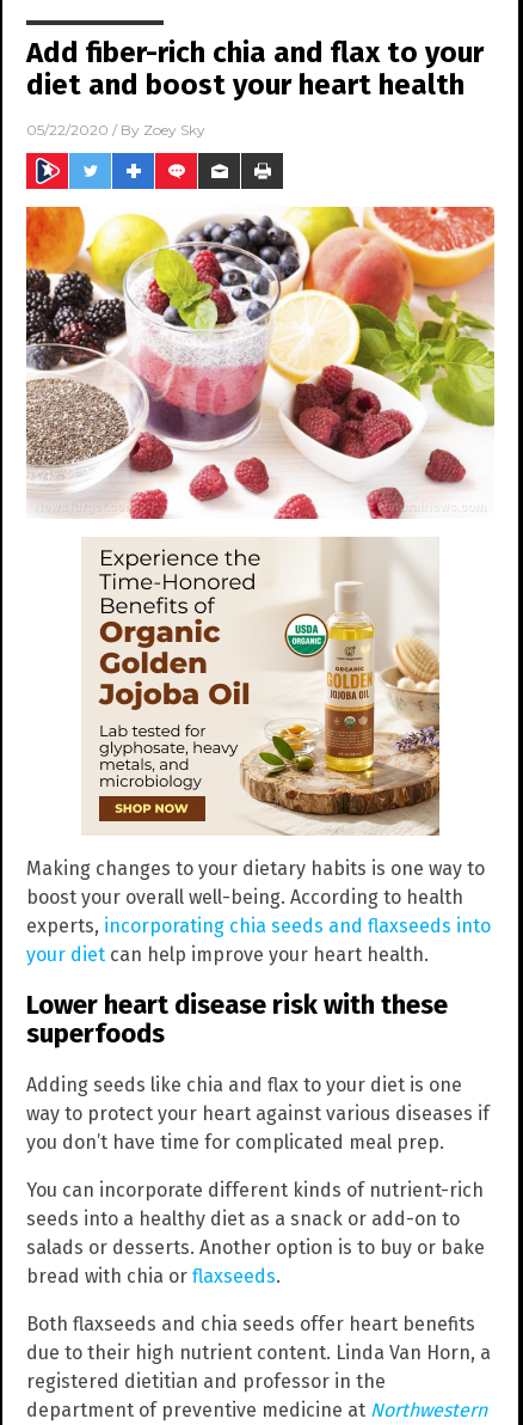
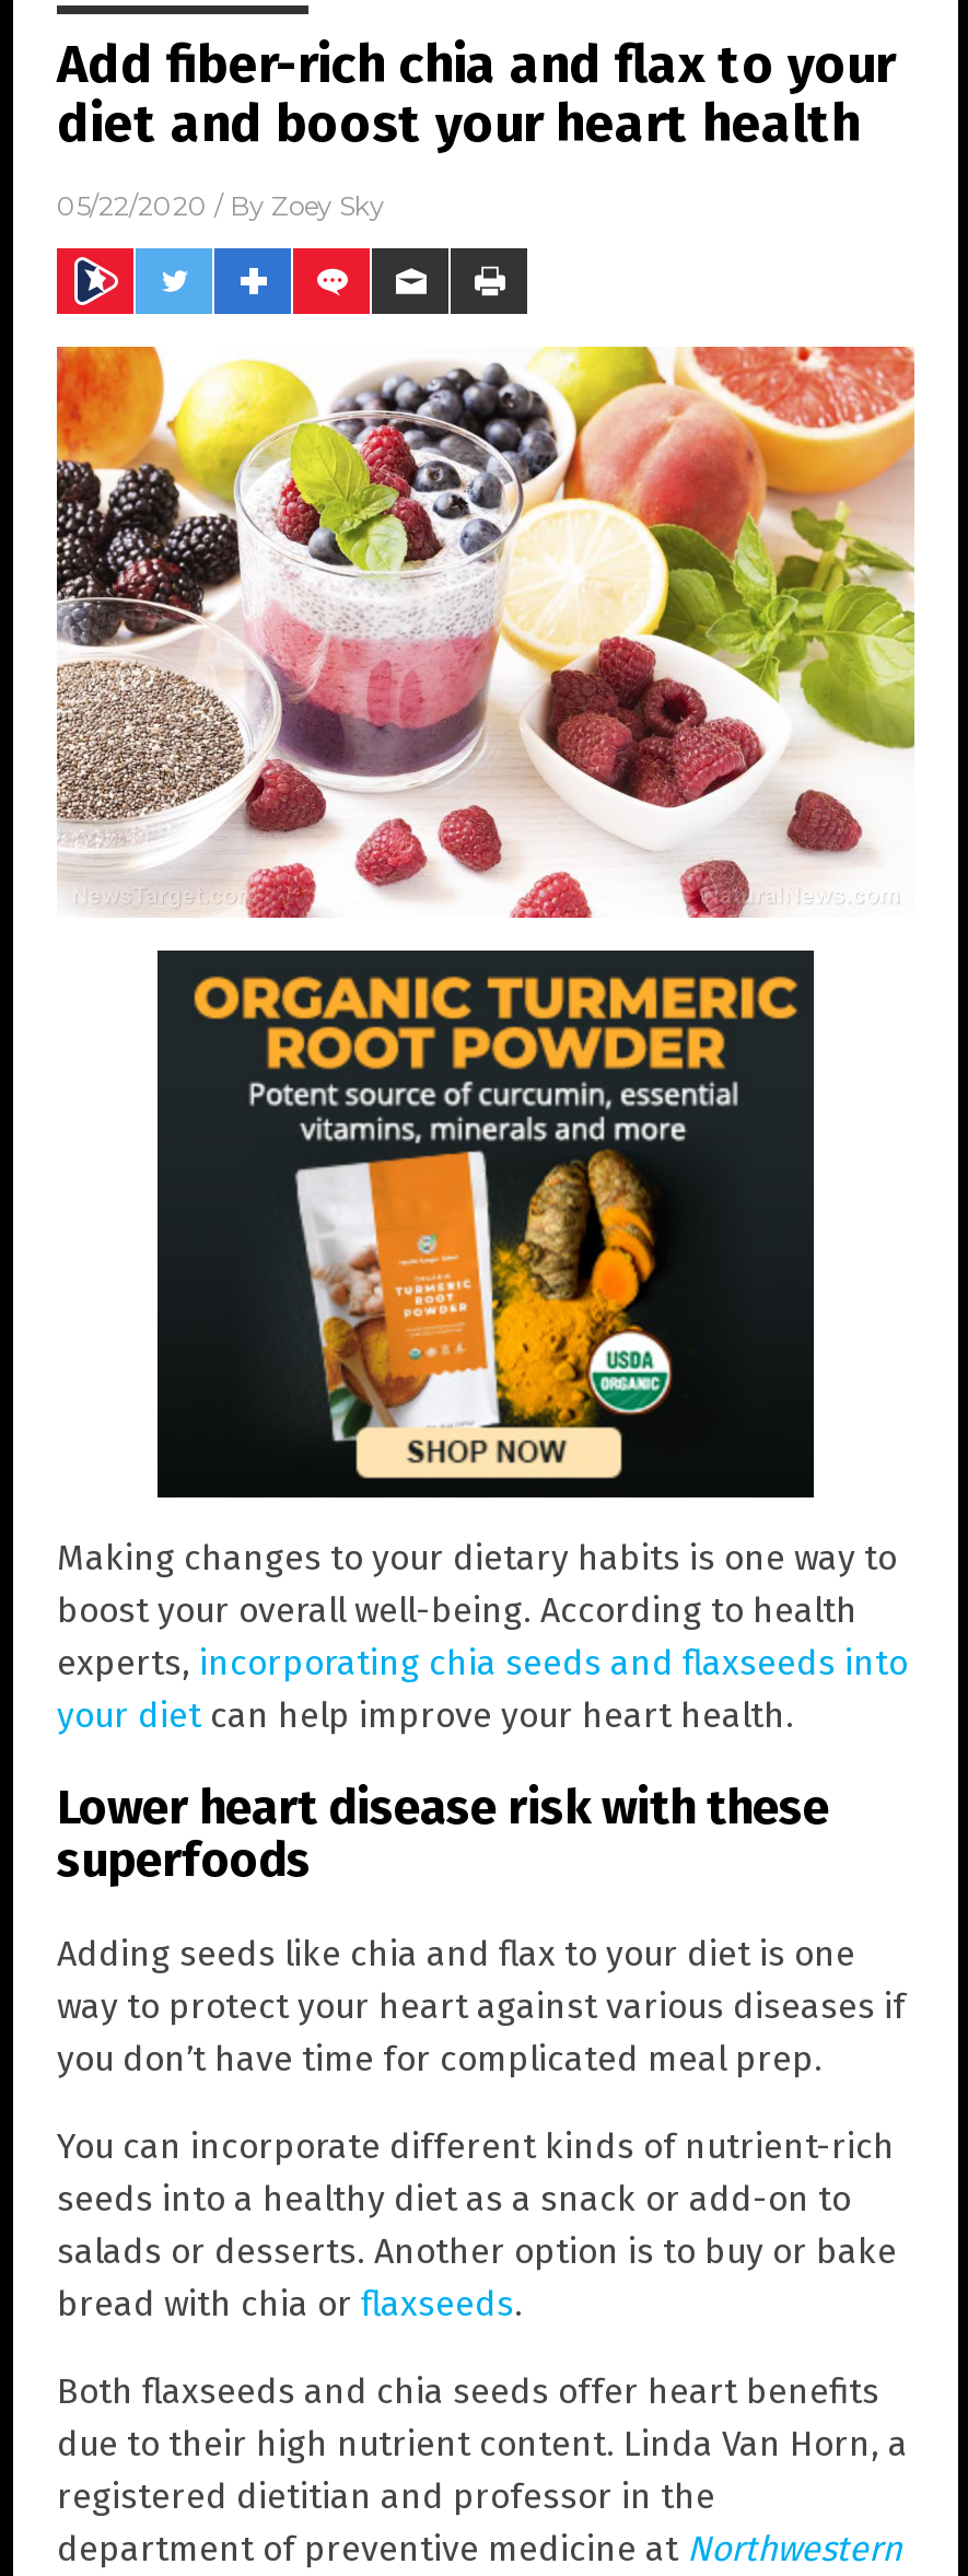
- [image]
+ [image]
